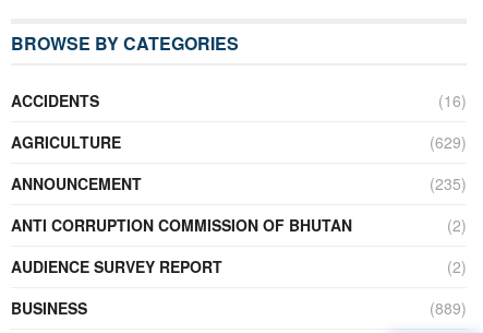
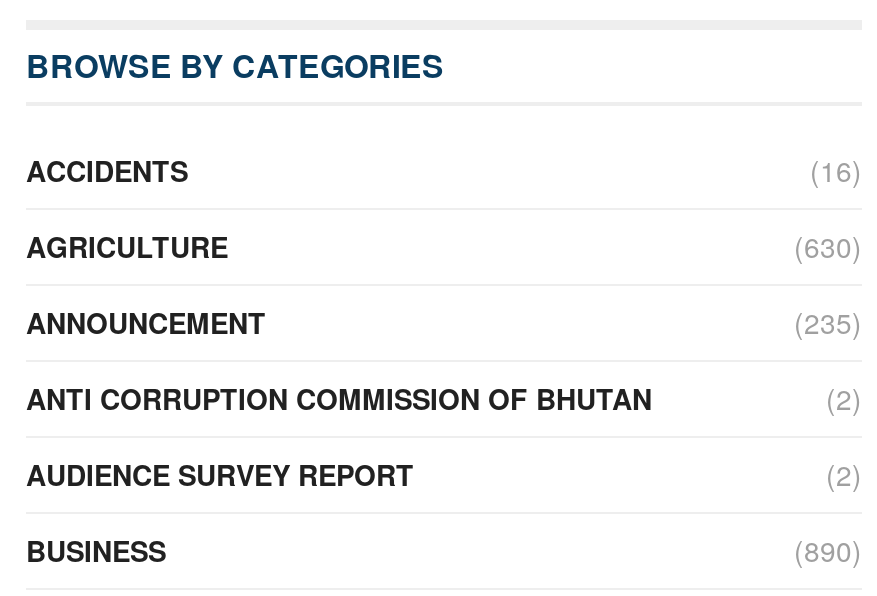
- (629)
+ (630)

- (889)
+ (890)
